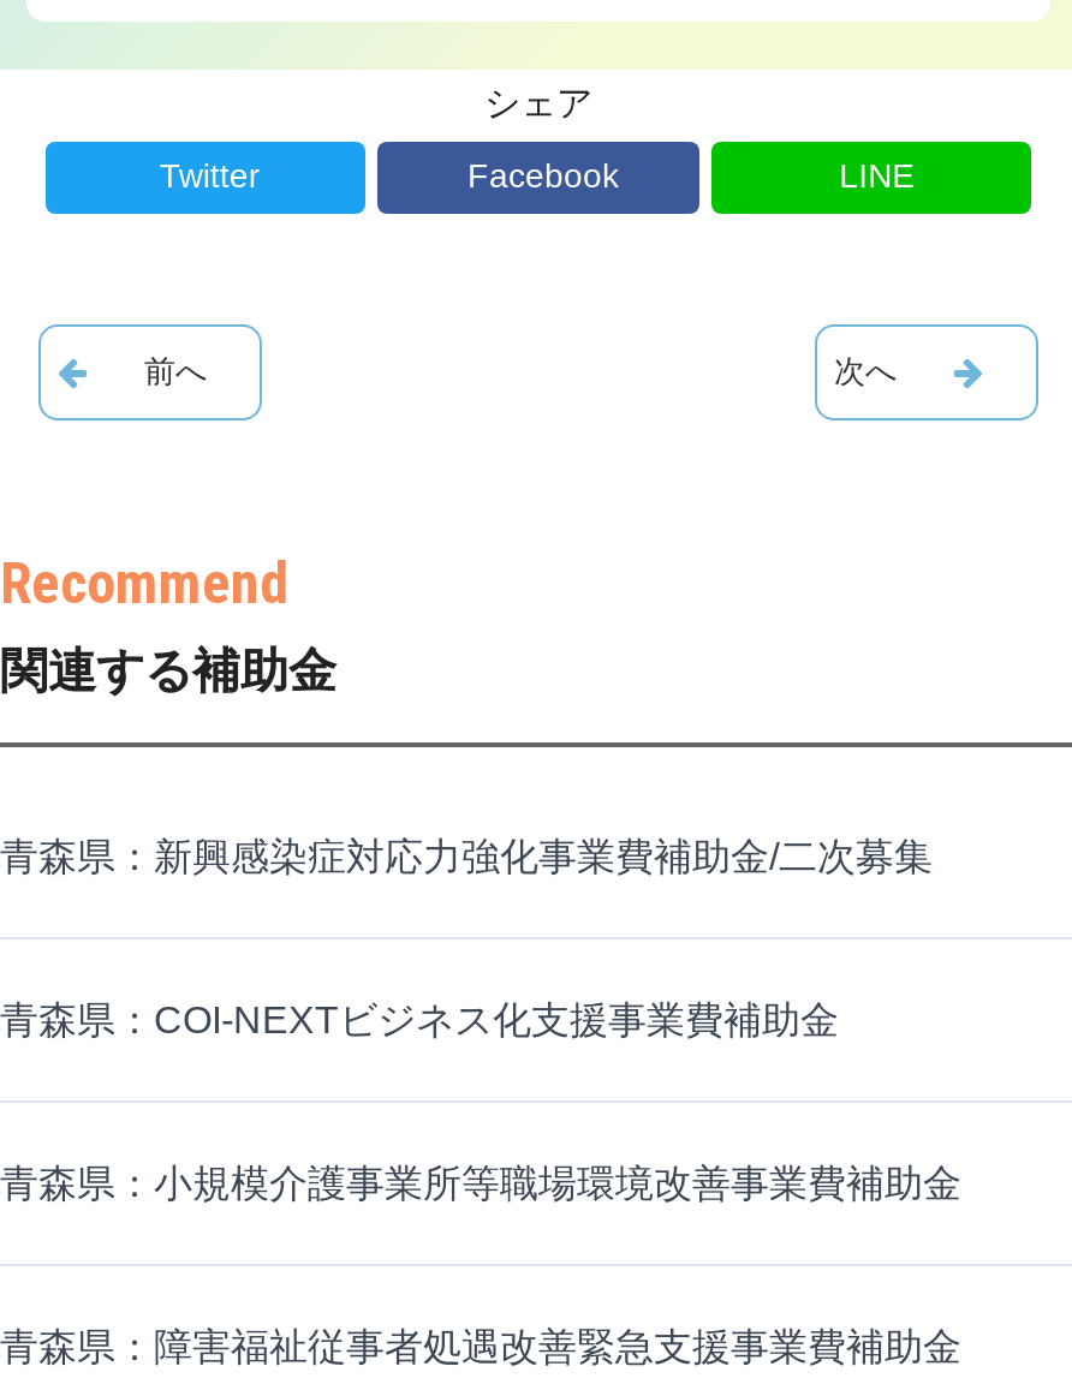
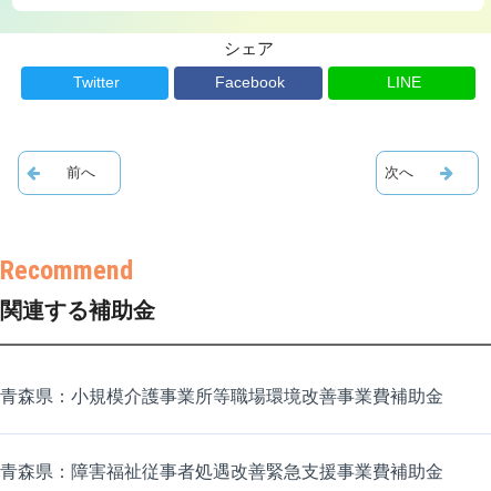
- 青森県：新興感染症対応力強化事業費補助金/二次募集

- 青森県：COI-NEXTビジネス化支援事業費補助金
